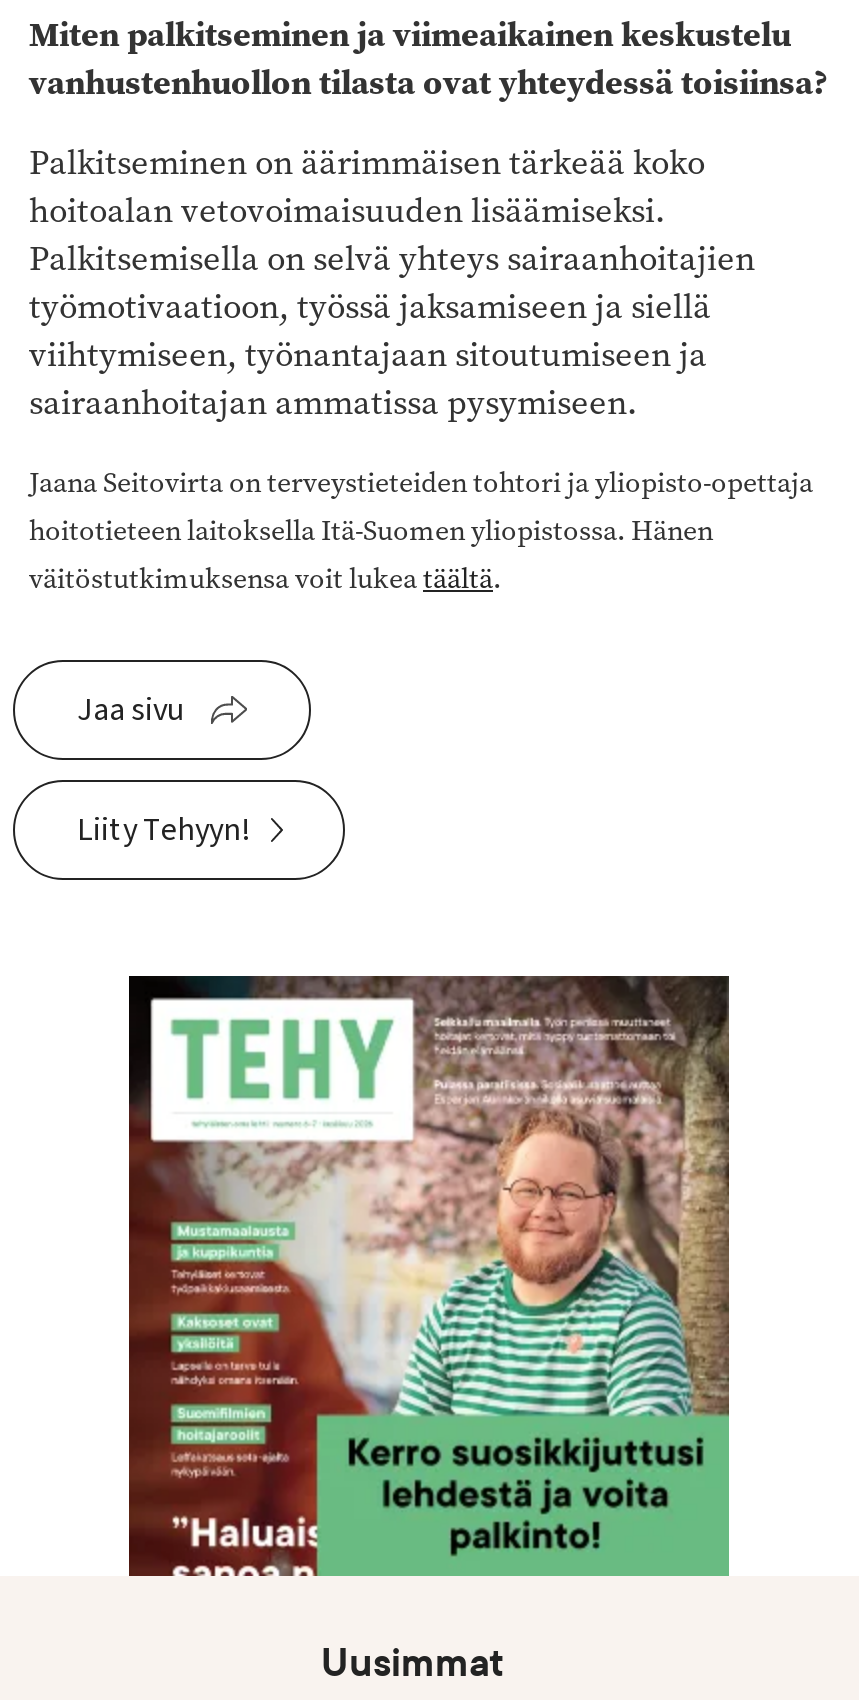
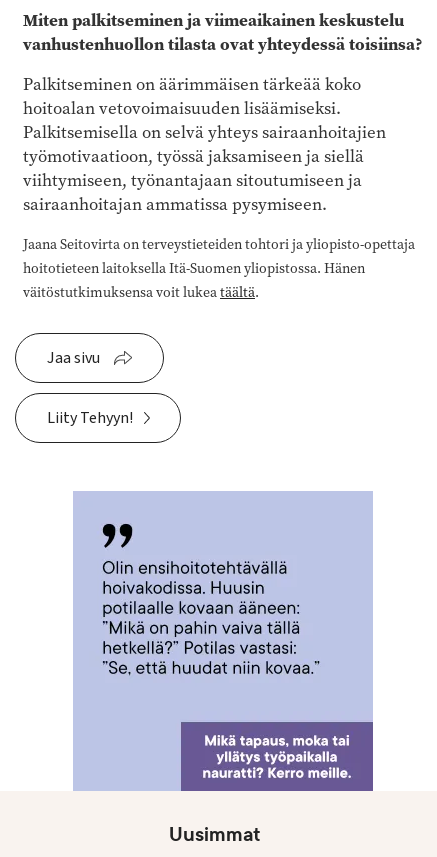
- [image]
+ [image]
